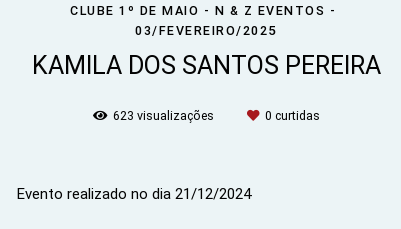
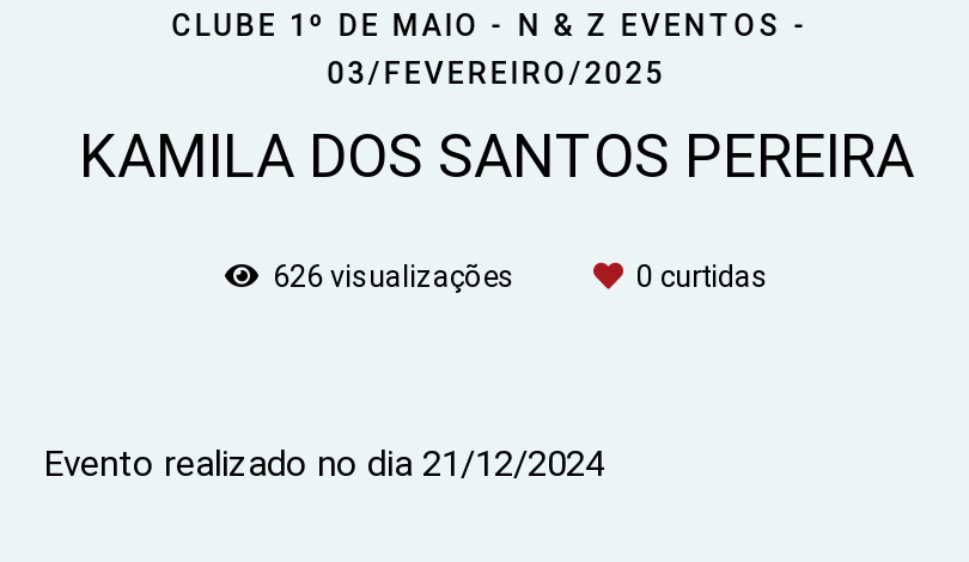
- 623 visualizações
+ 626 visualizações
